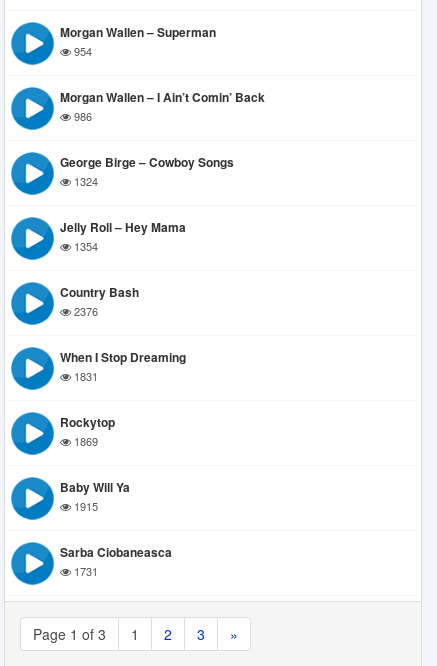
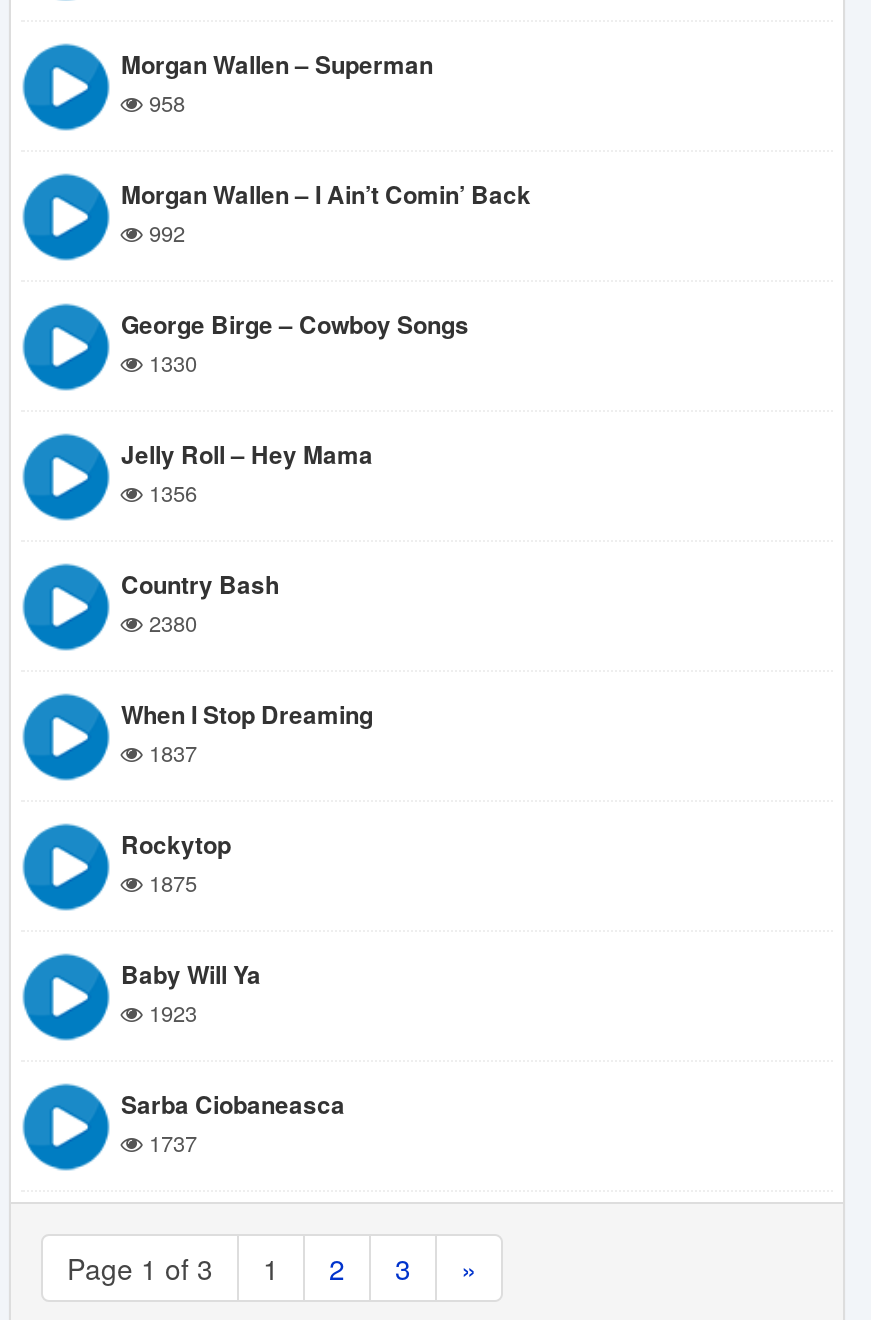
- 954
+ 958

- 986
+ 992

- 1324
+ 1330

- 1354
+ 1356

- 2376
+ 2380

- 1831
+ 1837

- 1869
+ 1875

- 1915
+ 1923

- 1731
+ 1737
